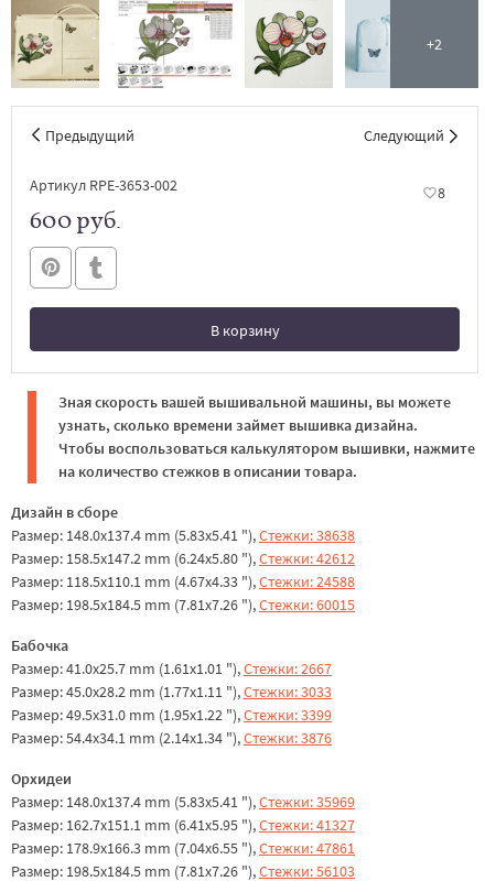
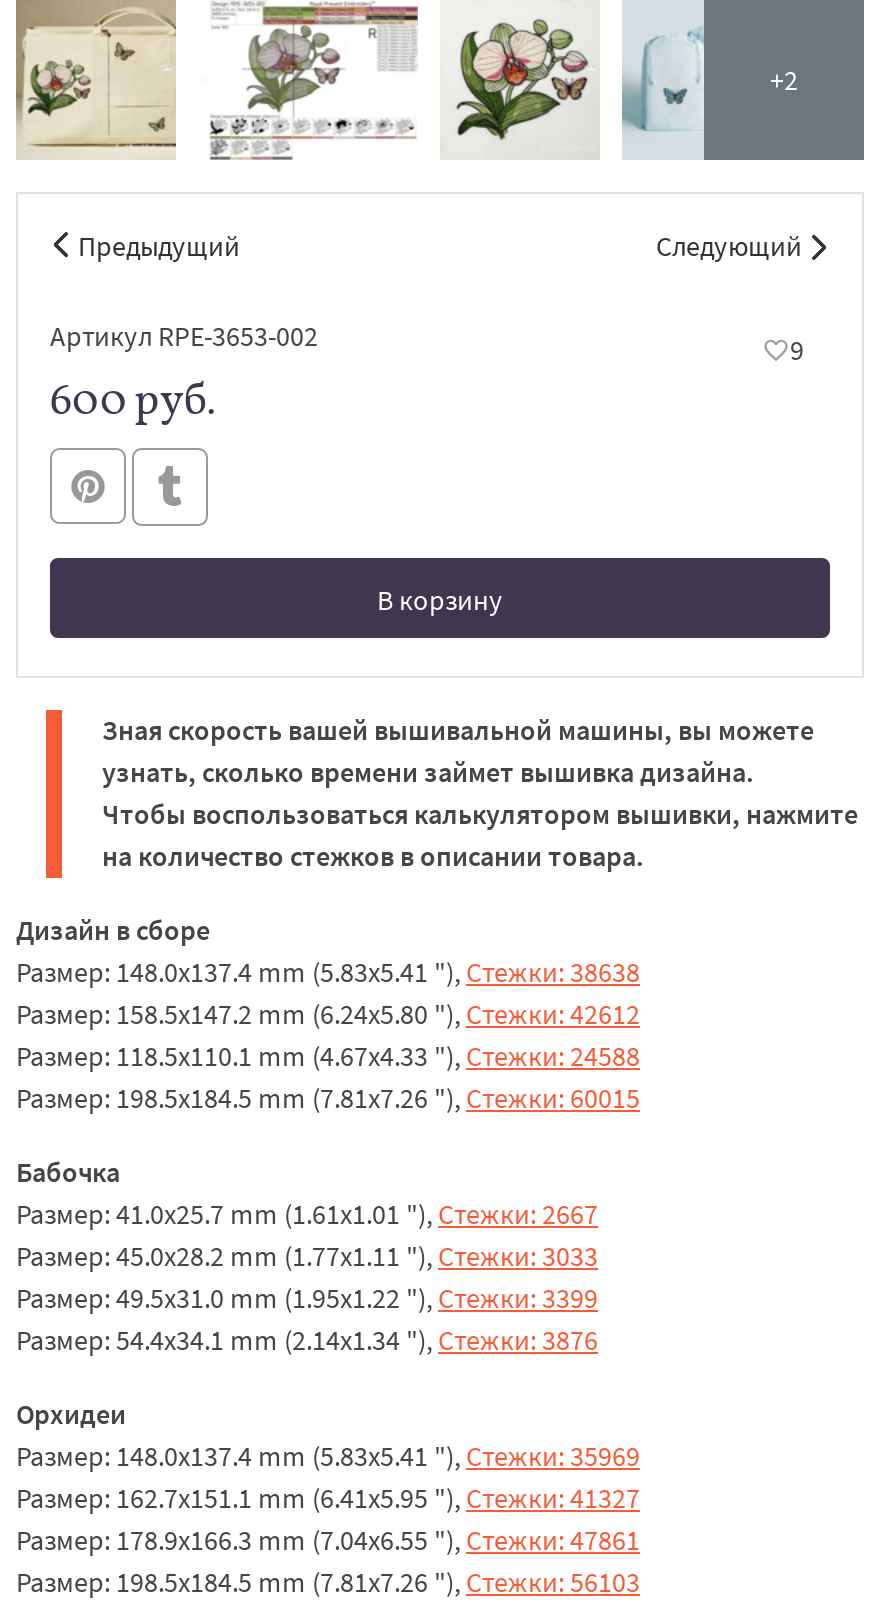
- 8
+ 9
